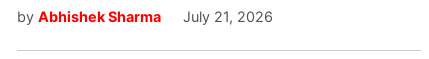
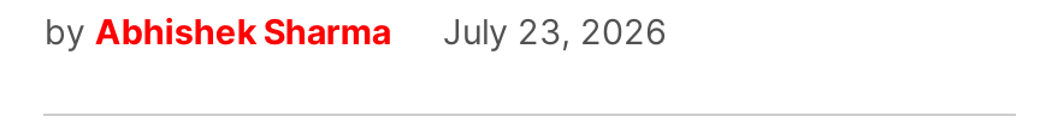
- by Abhishek Sharma July 21, 2026
+ by Abhishek Sharma July 23, 2026
